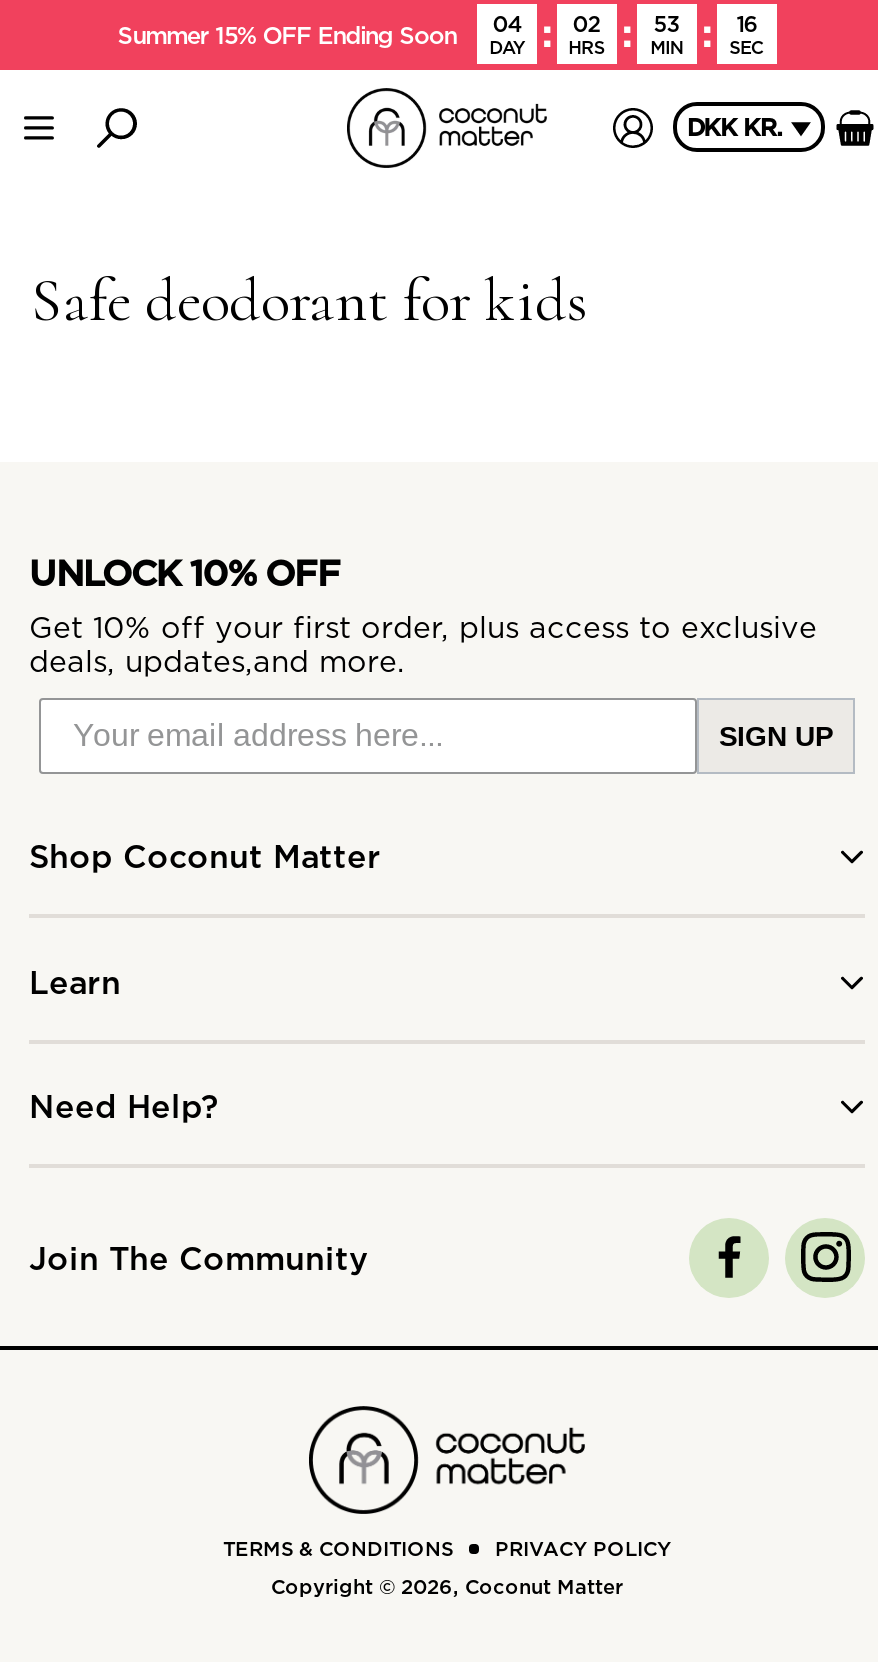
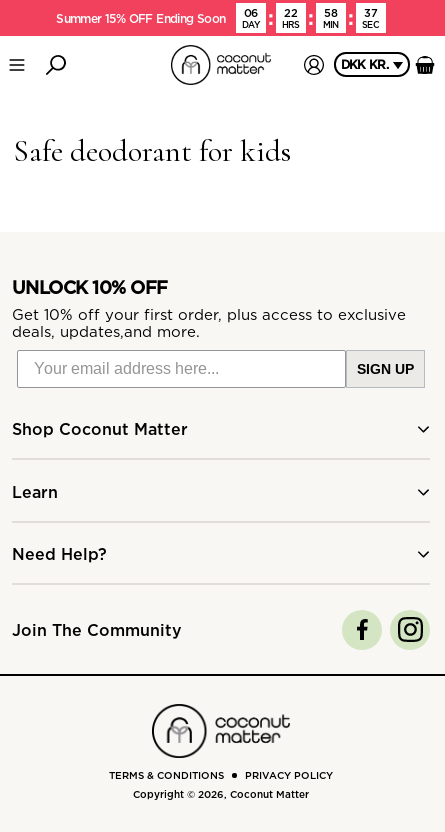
- Summer 15% OFF Ending Soon DAY 04
+ Summer 15% OFF Ending Soon DAY 06

- 02
+ 22

- 53
+ 58

- 16
+ 37
